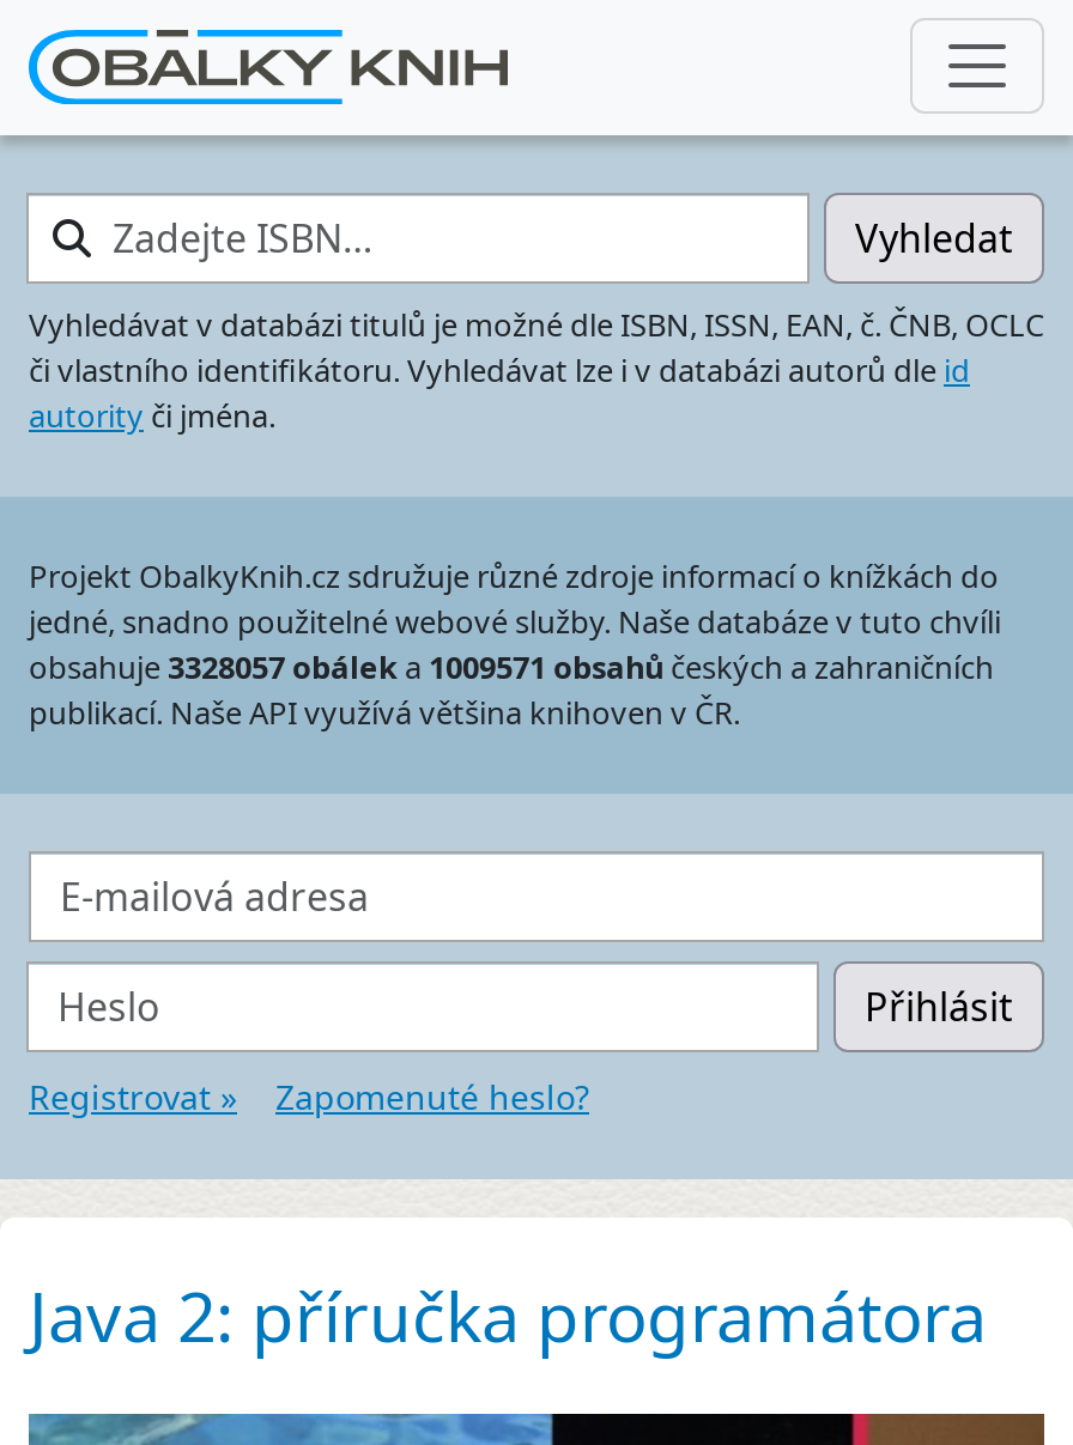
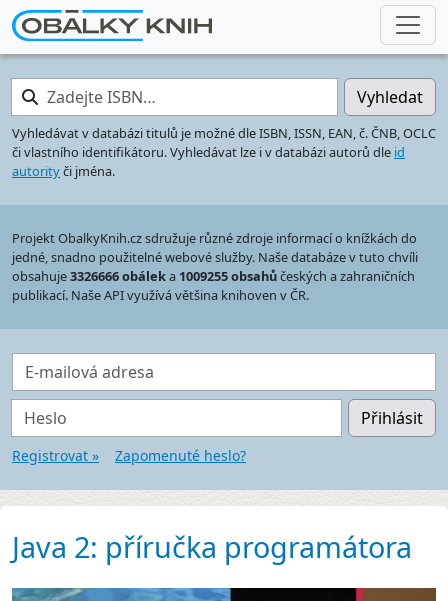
- obsahuje 3328057 obálek a 1009571 obsahů českých a zahraničních
+ obsahuje 3326666 obálek a 1009255 obsahů českých a zahraničních
